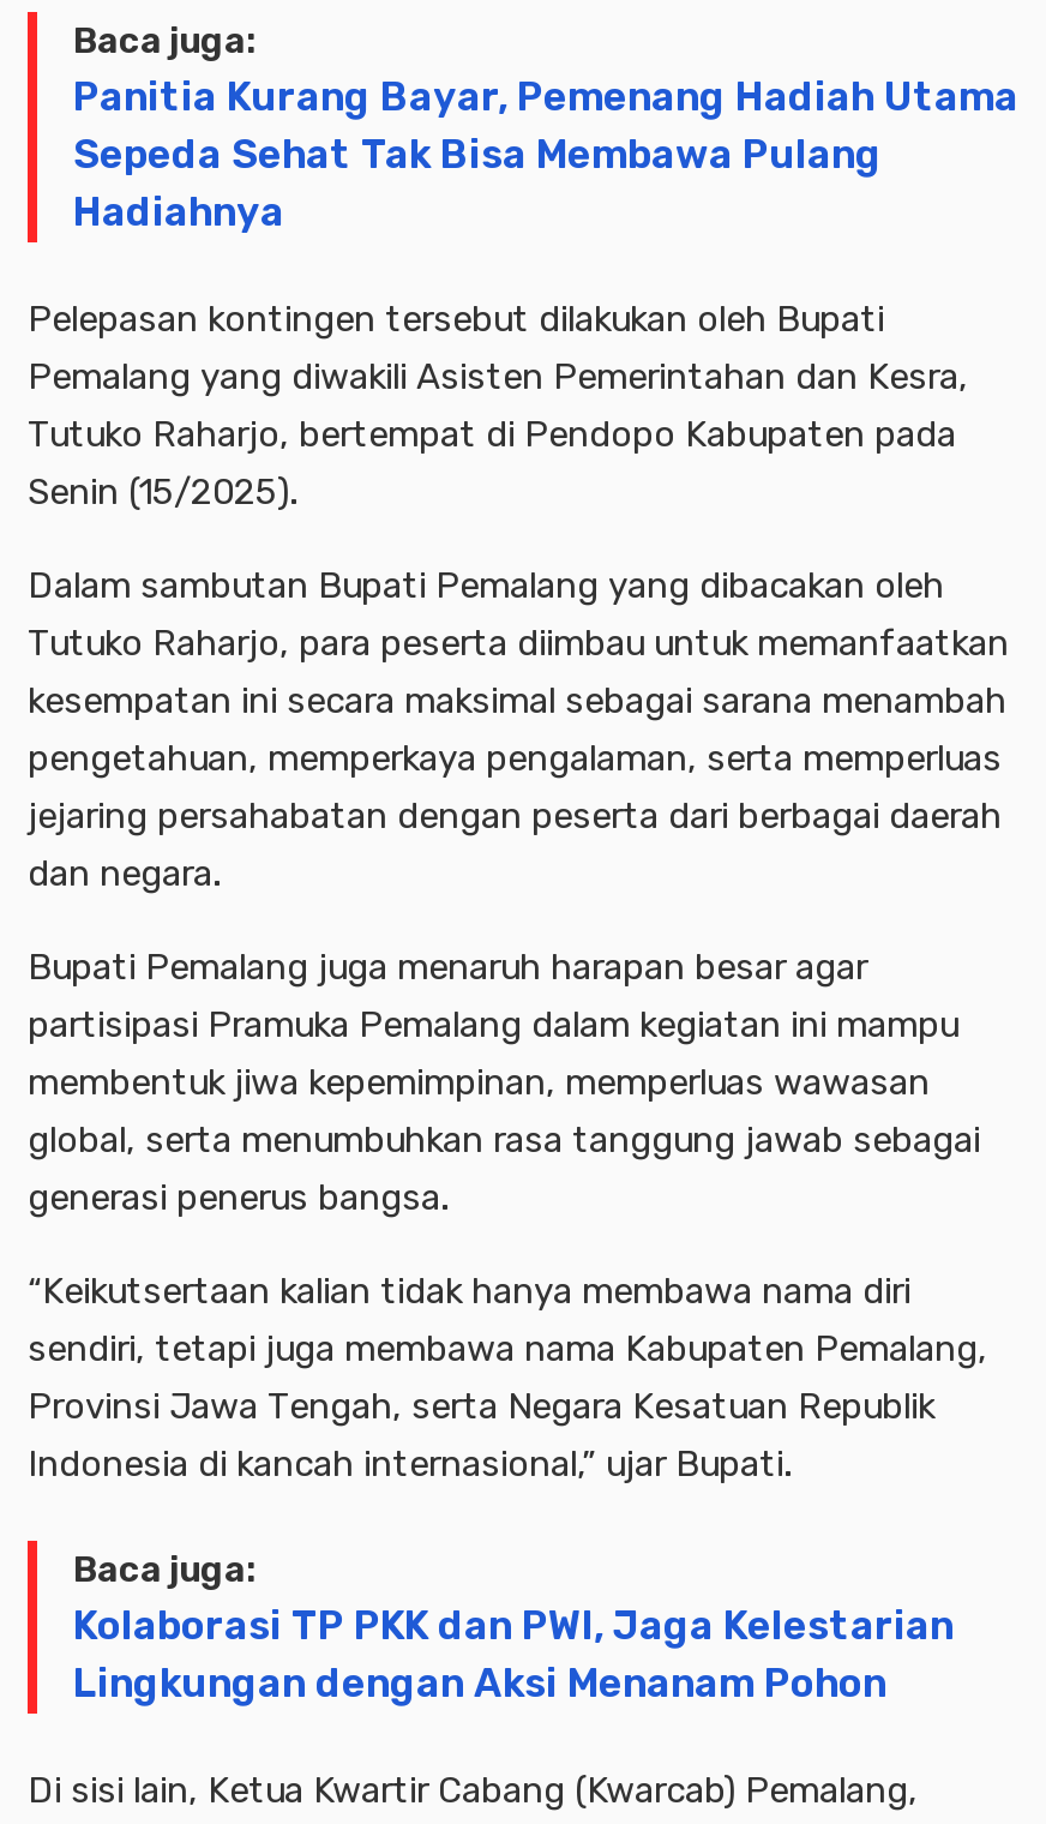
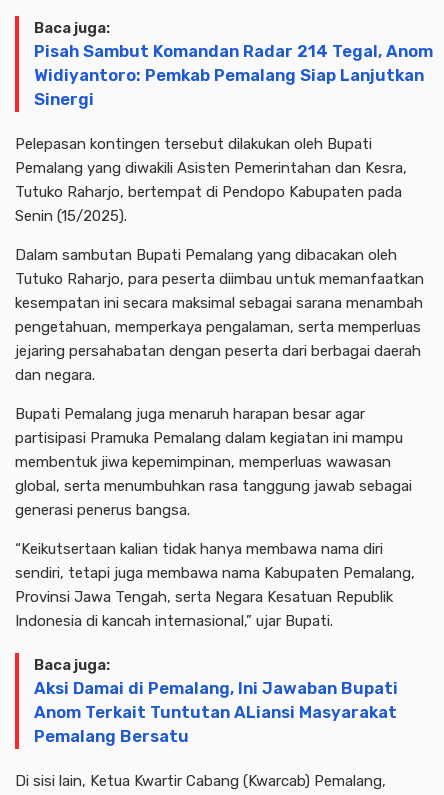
- Panitia Kurang Bayar, Pemenang Hadiah Utama
- Sepeda Sehat Tak Bisa Membawa Pulang
- Hadiahnya
+ Pisah Sambut Komandan Radar 214 Tegal, Anom
+ Widiyantoro: Pemkab Pemalang Siap Lanjutkan
+ Sinergi

- Kolaborasi TP PKK dan PWI, Jaga Kelestarian
- Lingkungan dengan Aksi Menanam Pohon
+ Aksi Damai di Pemalang, Ini Jawaban Bupati
+ Anom Terkait Tuntutan ALiansi Masyarakat
+ Pemalang Bersatu
